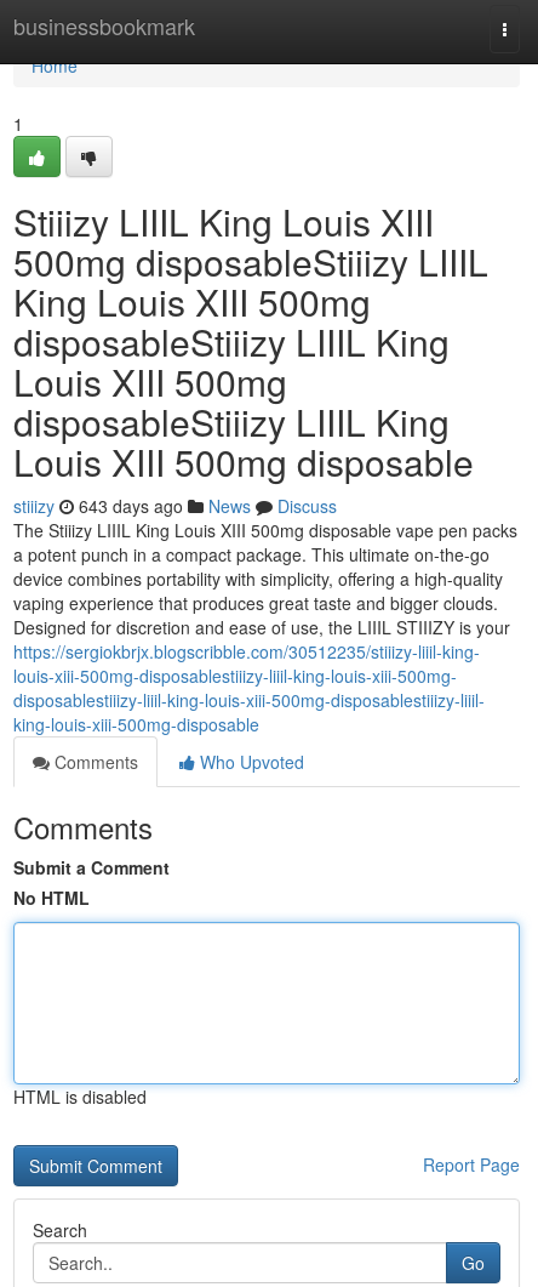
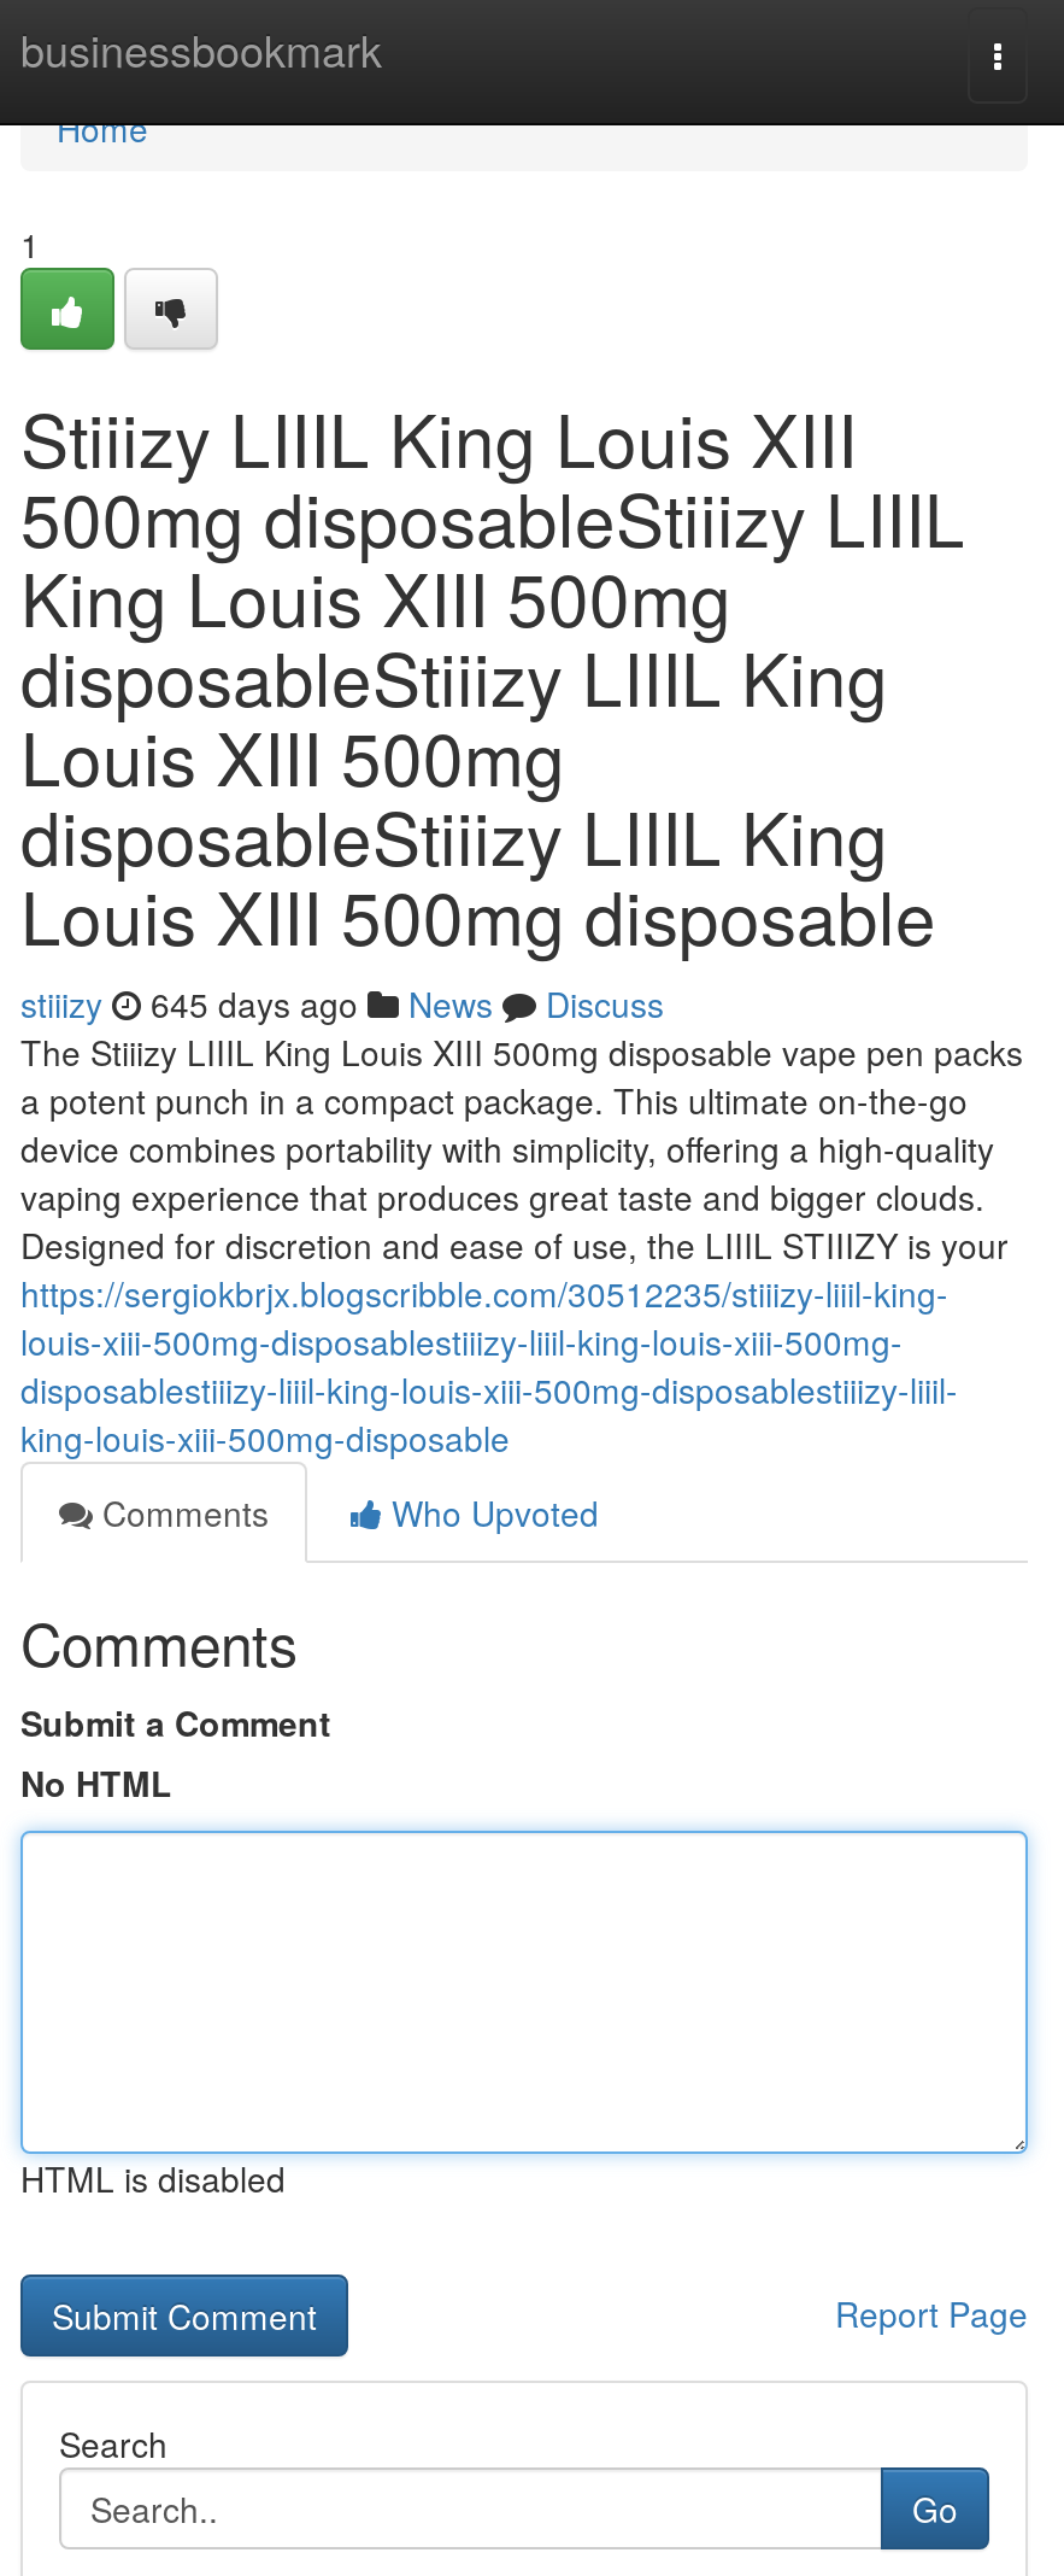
- stiiizy 643 days ago News Discuss
+ stiiizy 645 days ago News Discuss
